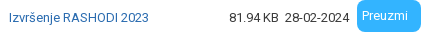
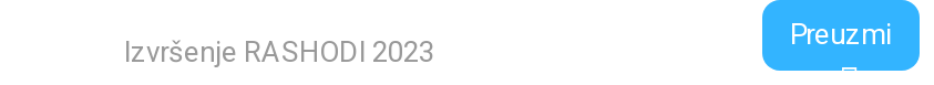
- 81.94 KB 28-02-2024
